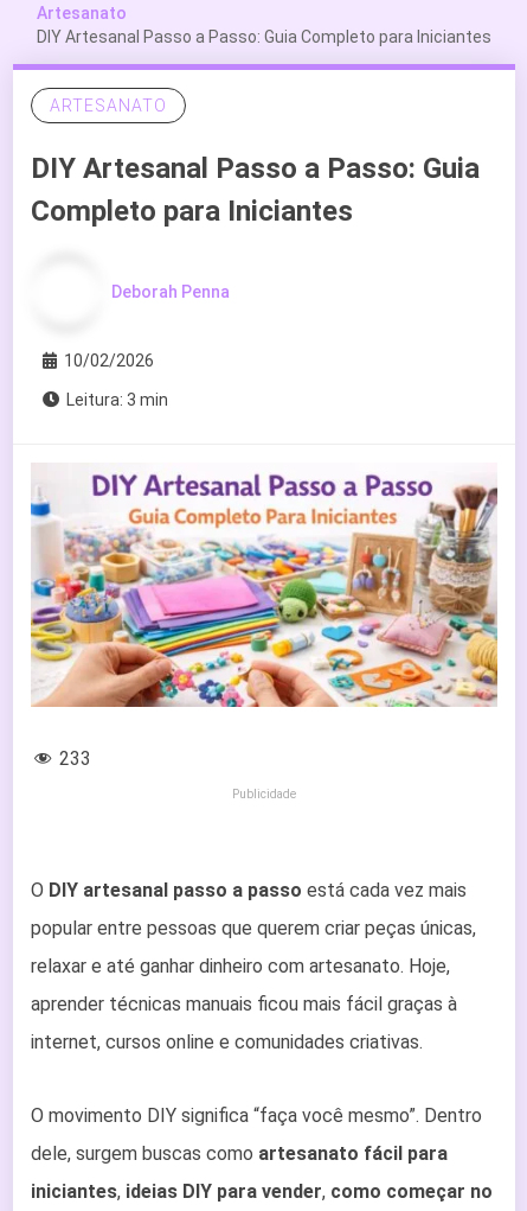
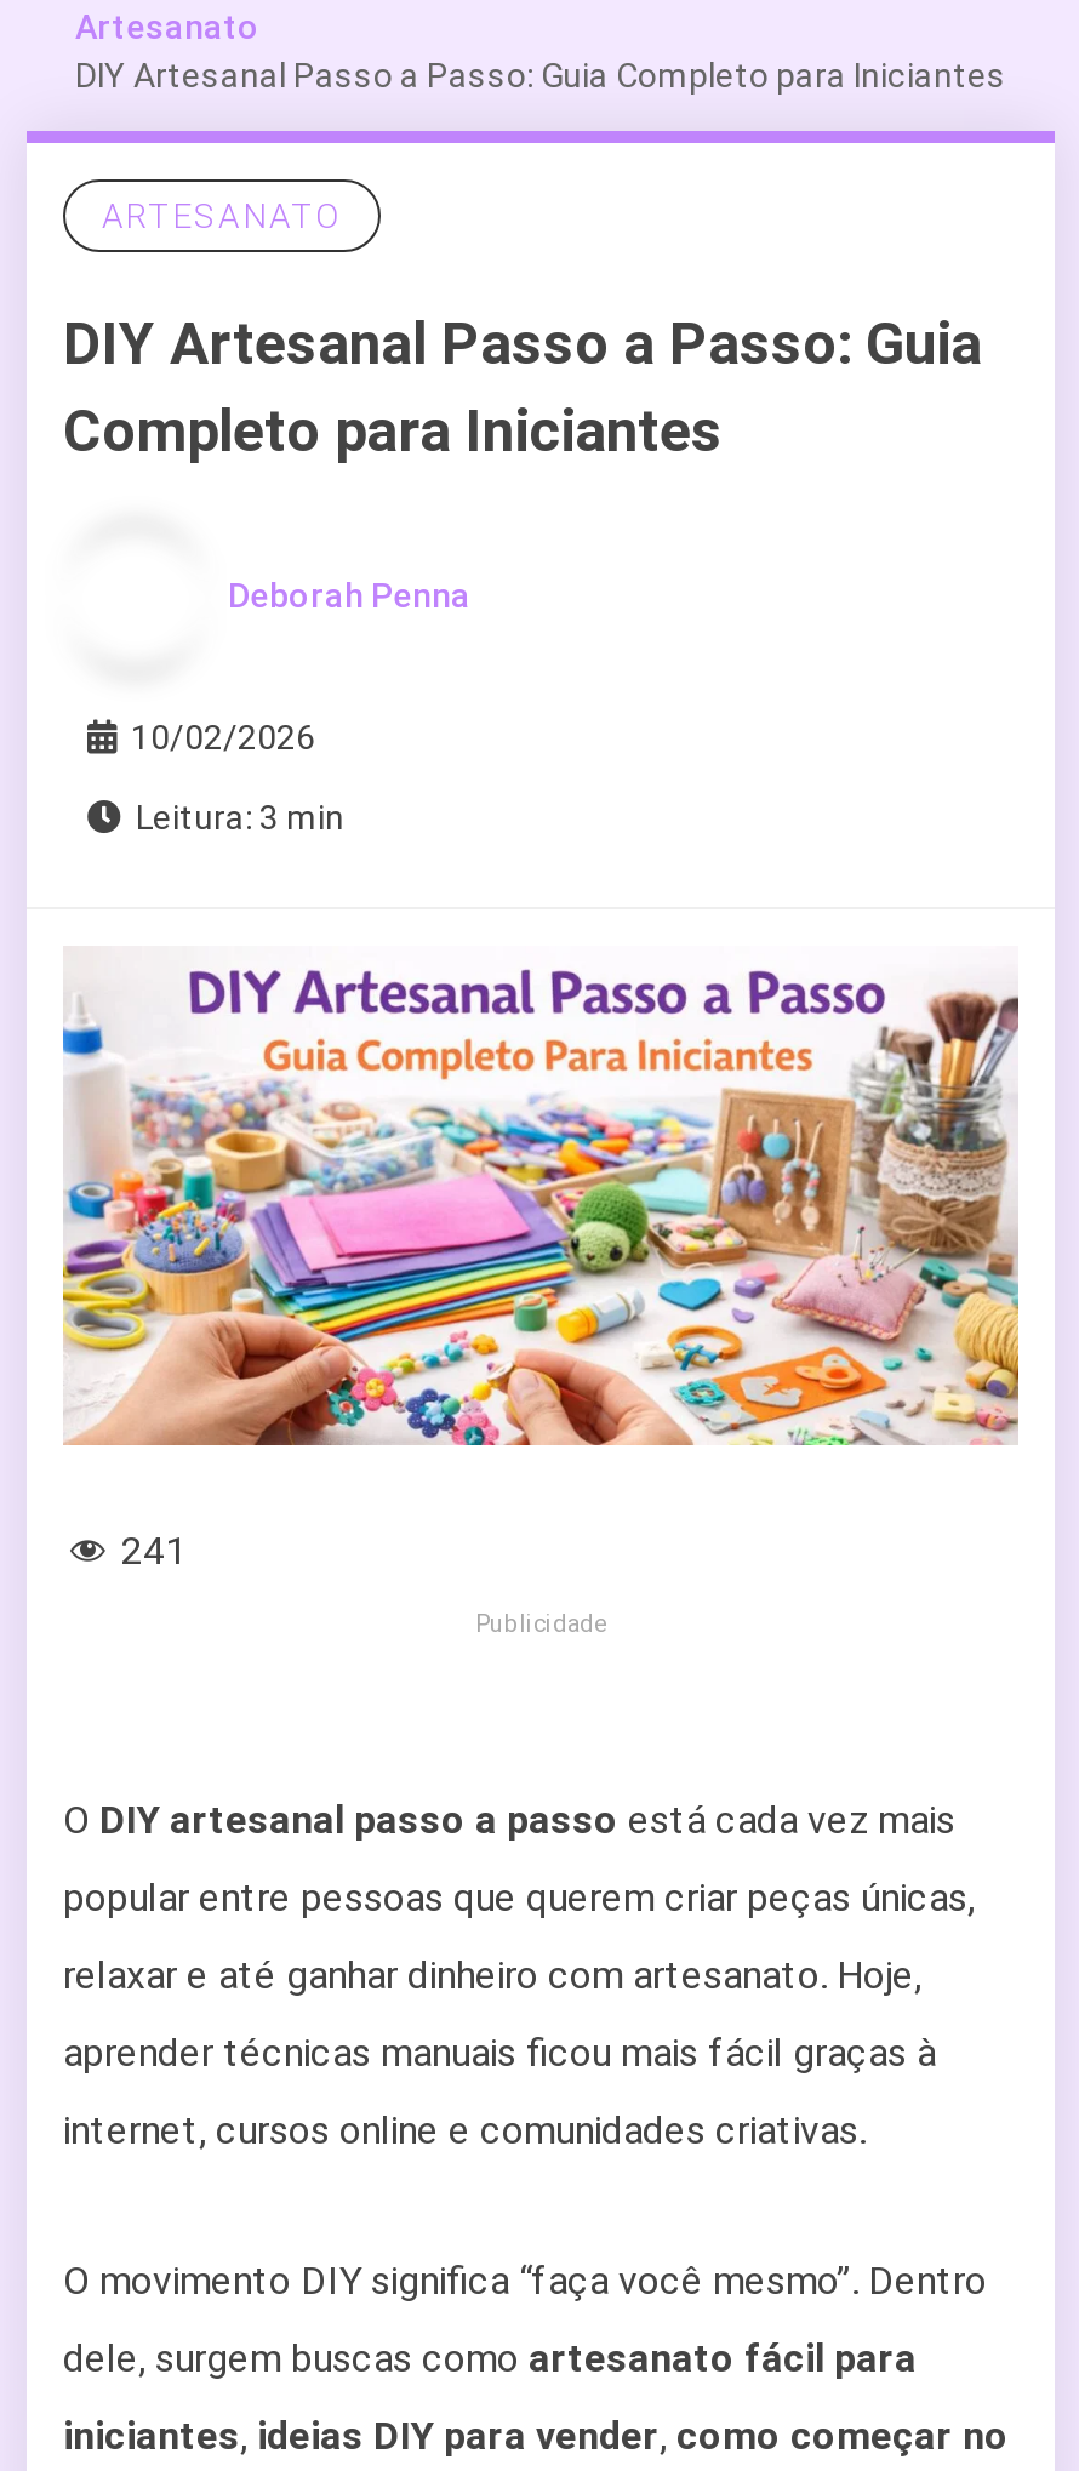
- 233
+ 241
